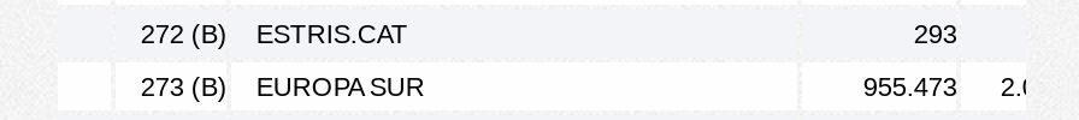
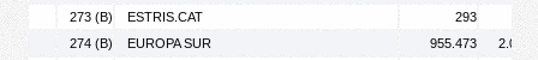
- 272 (B) ESTRIS.CAT
+ 273 (B) ESTRIS.CAT

- 273 (B) EUROPA SUR
+ 274 (B) EUROPA SUR
